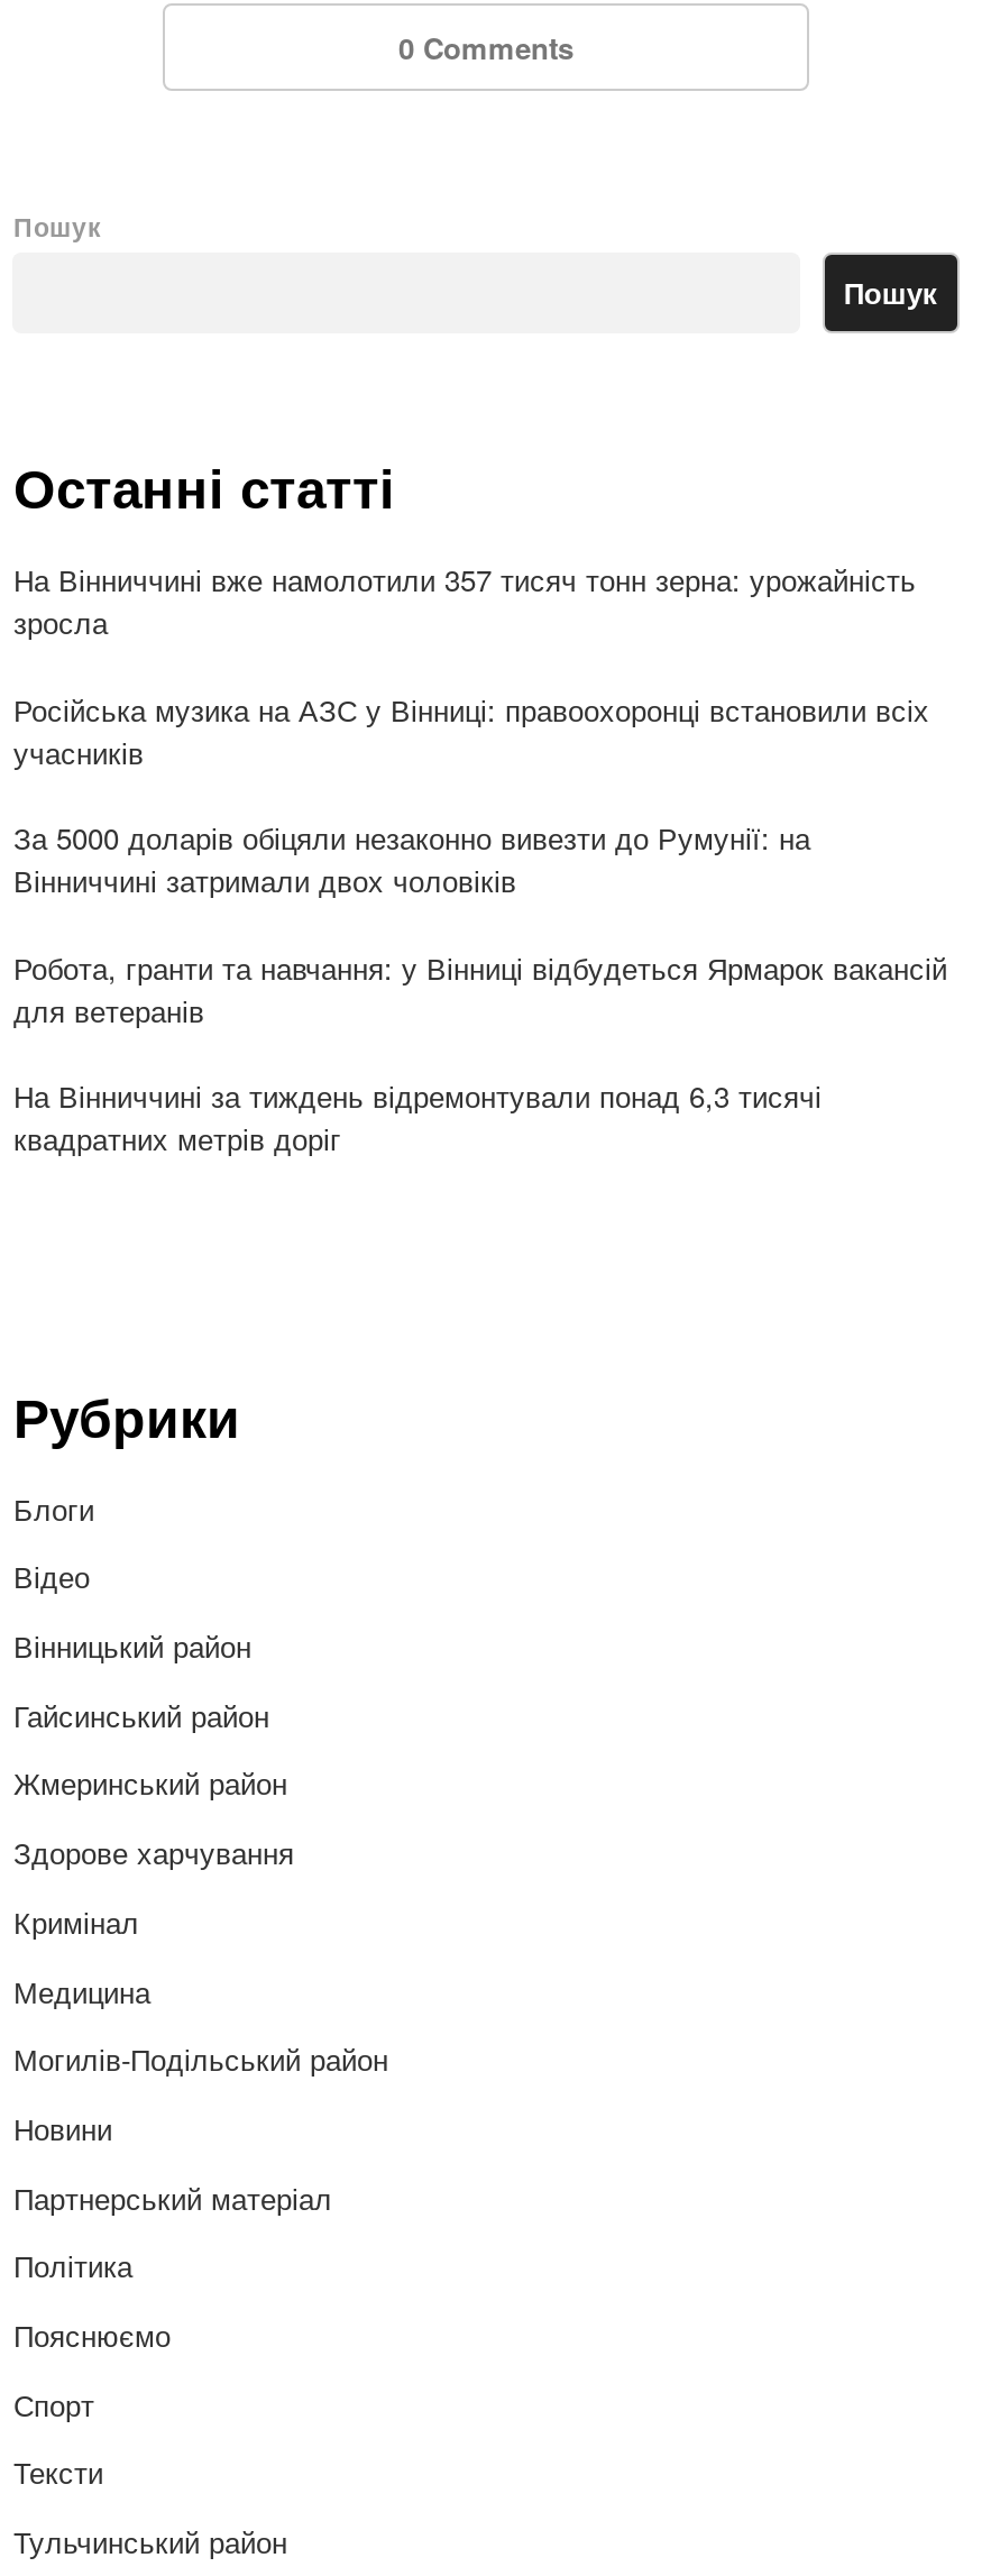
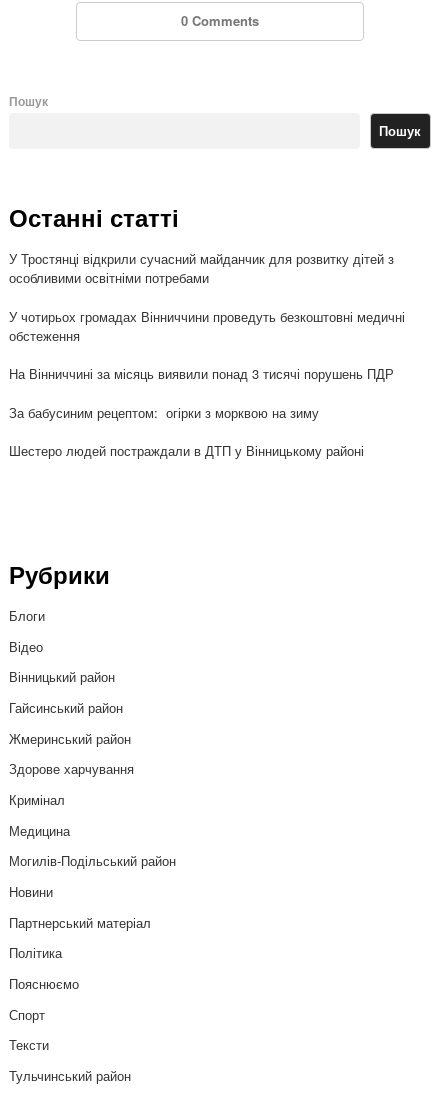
- На Вінниччині вже намолотили 357 тисяч тонн зерна: урожайність
- зросла
+ У Тростянці відкрили сучасний майданчик для розвитку дітей з
+ особливими освітніми потребами

- Російська музика на АЗС у Вінниці: правоохоронці встановили всіх
- учасників
+ У чотирьох громадах Вінниччини проведуть безкоштовні медичні
+ обстеження

- За 5000 доларів обіцяли незаконно вивезти до Румунії: на
- Вінниччині затримали двох чоловіків
+ На Вінниччині за місяць виявили понад 3 тисячі порушень ПДР

- Робота, гранти та навчання: у Вінниці відбудеться Ярмарок вакансій
- для ветеранів
+ За бабусиним рецептом: огірки з морквою на зиму

- На Вінниччині за тиждень відремонтували понад 6,3 тисячі
- квадратних метрів доріг
+ Шестеро людей постраждали в ДТП у Вінницькому районі
